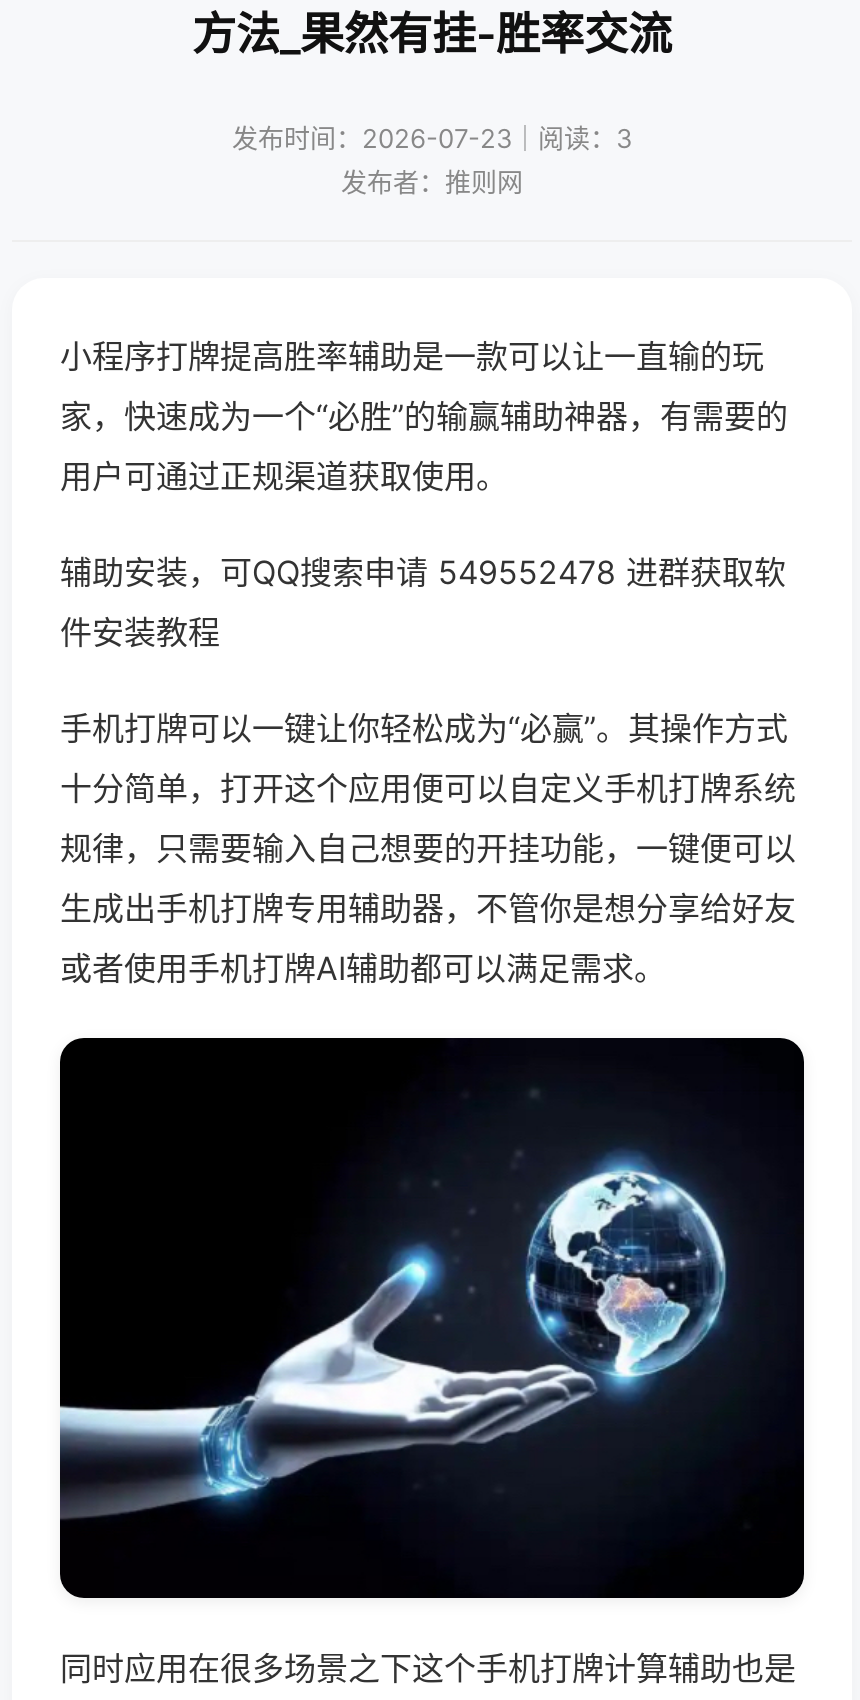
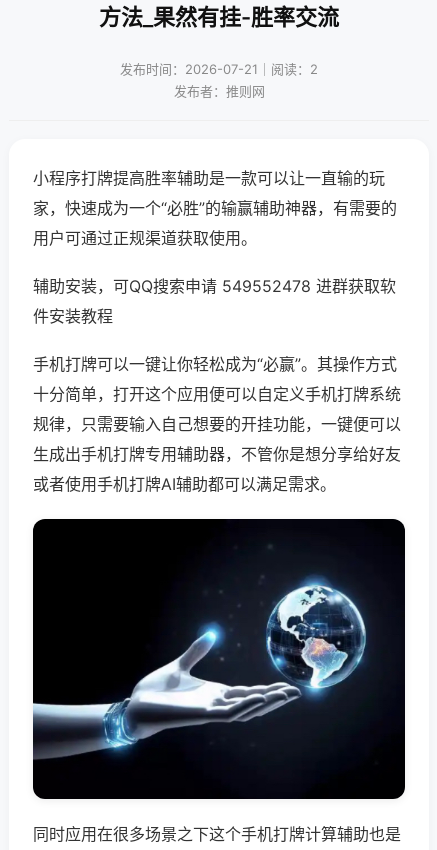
- 发布时间：2026-07-23｜阅读：3
+ 发布时间：2026-07-21｜阅读：2
